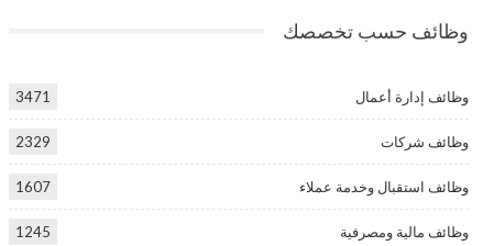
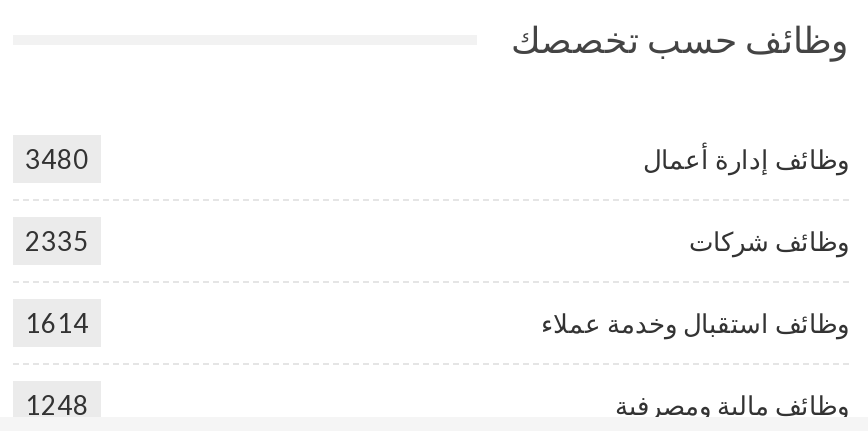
- 3471
+ 3480

- 2329
+ 2335

- 1607
+ 1614

- 1245
+ 1248
